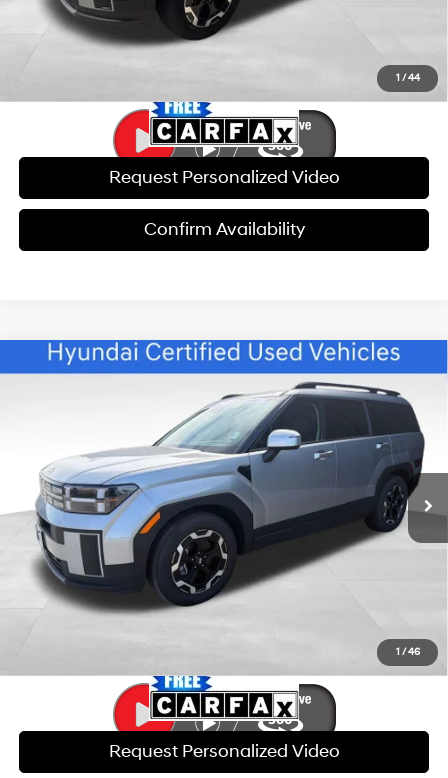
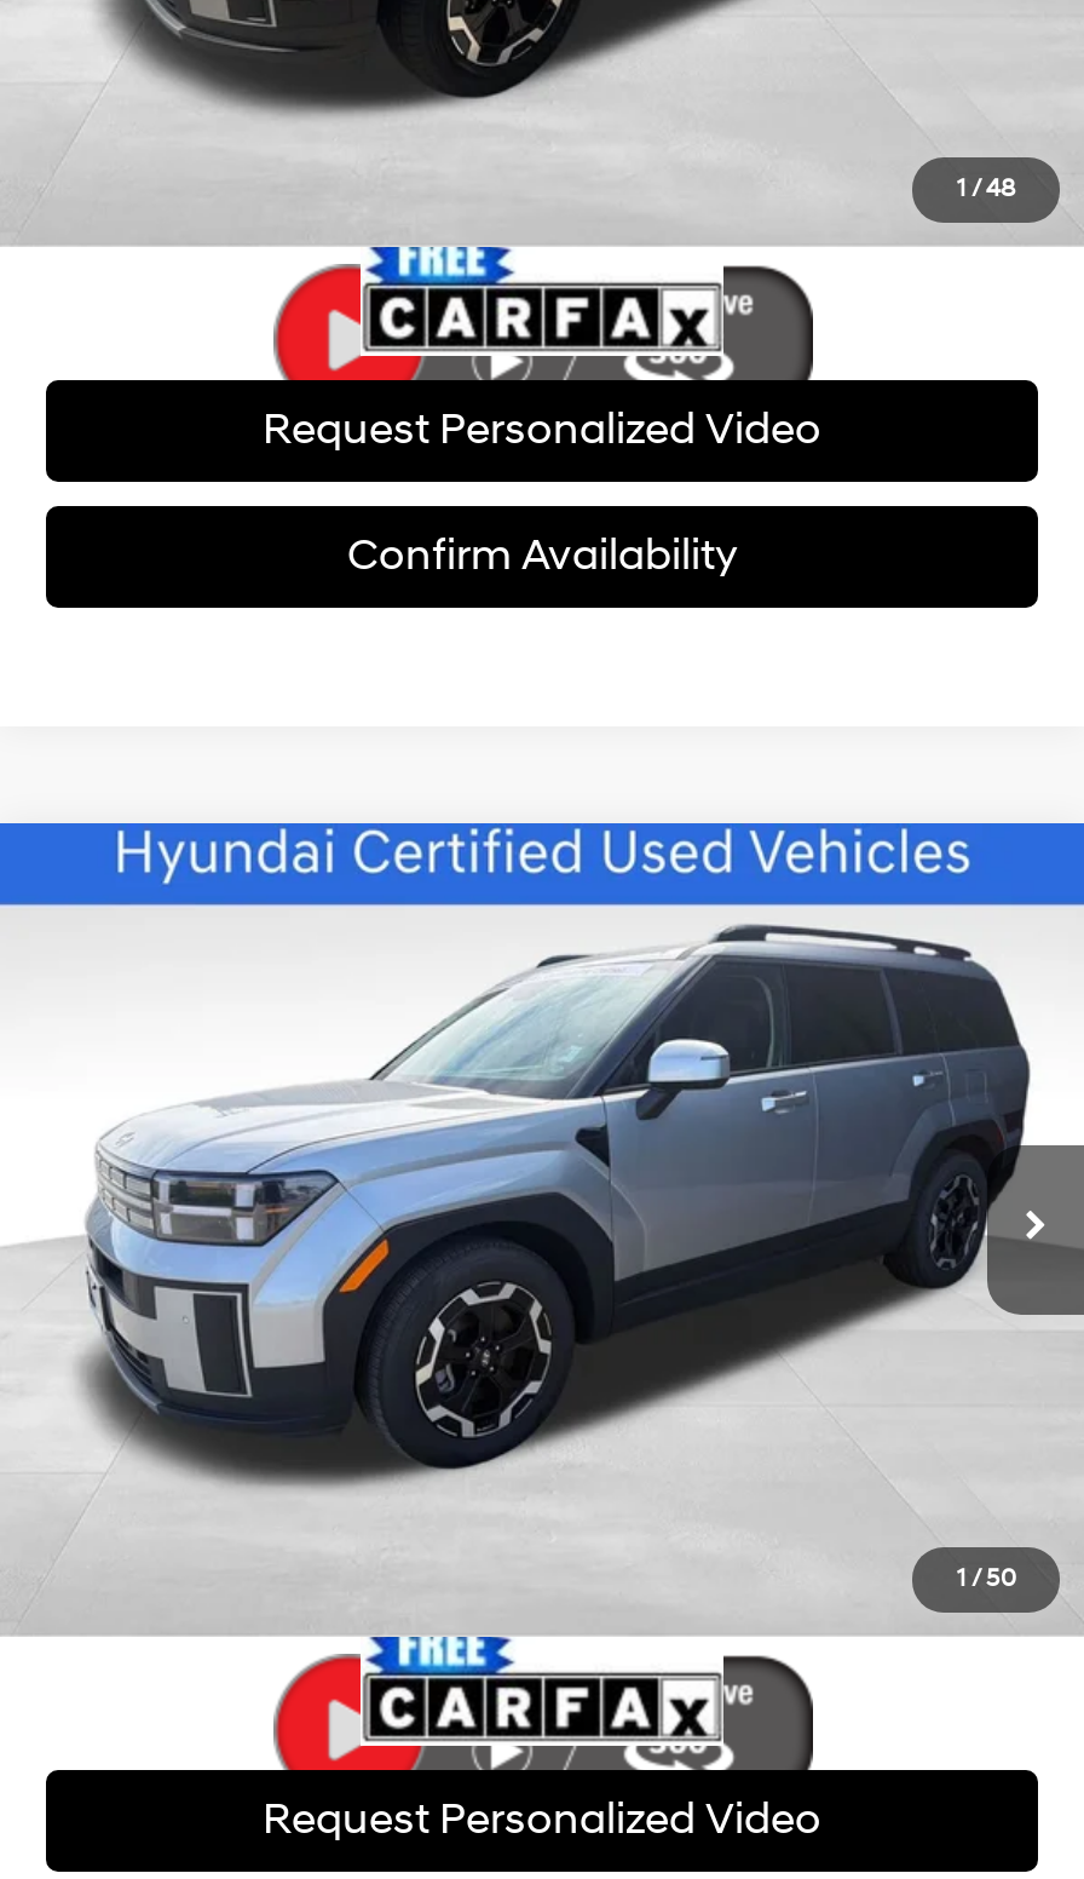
- 1 / 44
+ 1 / 48

- 1 / 46
+ 1 / 50
